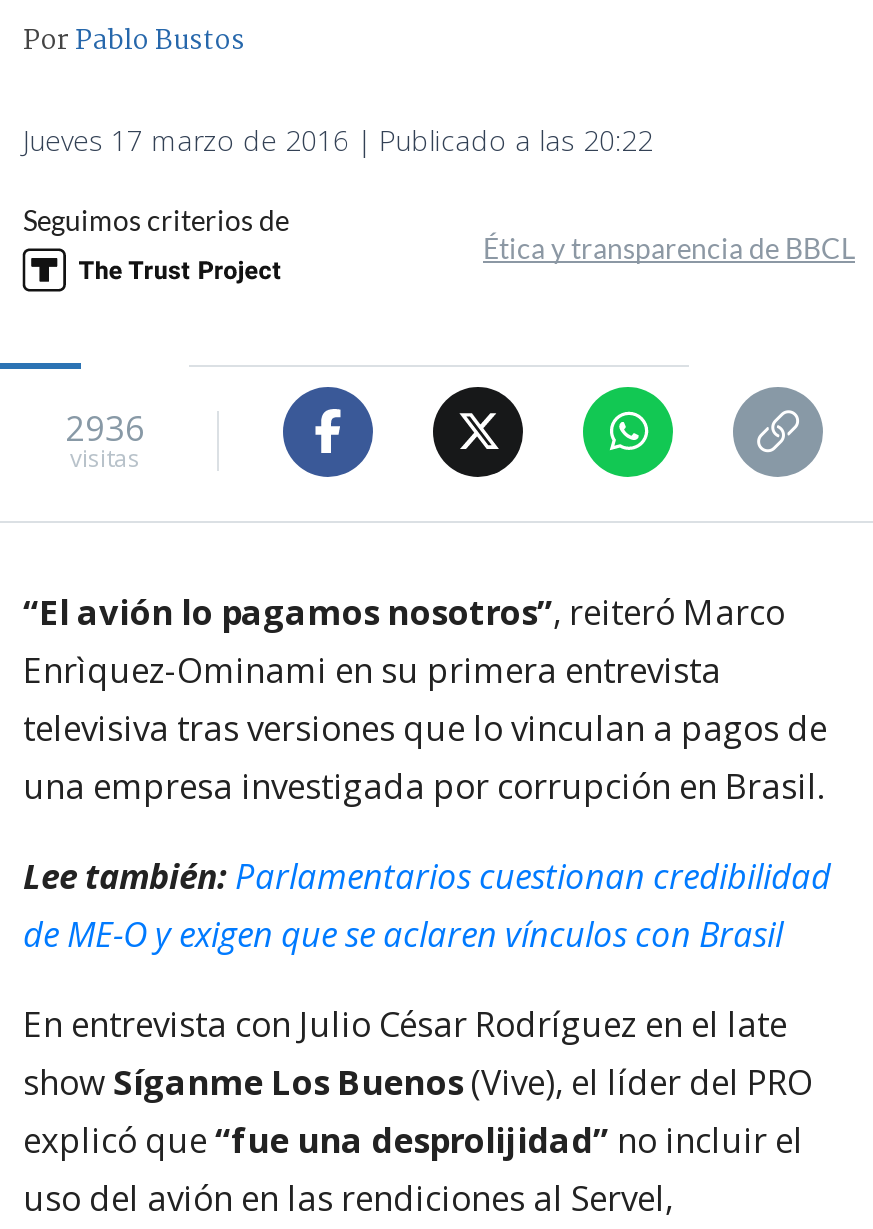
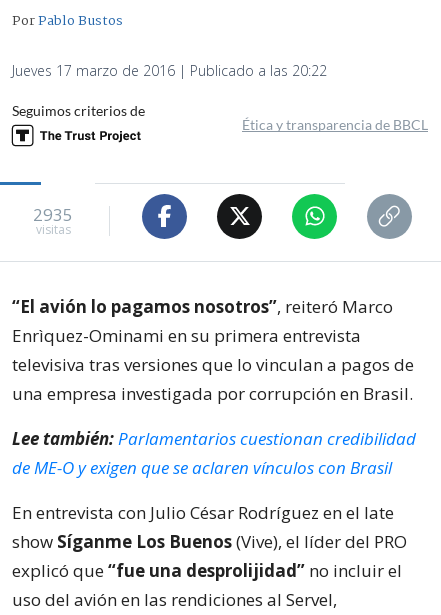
- 2936
+ 2935
